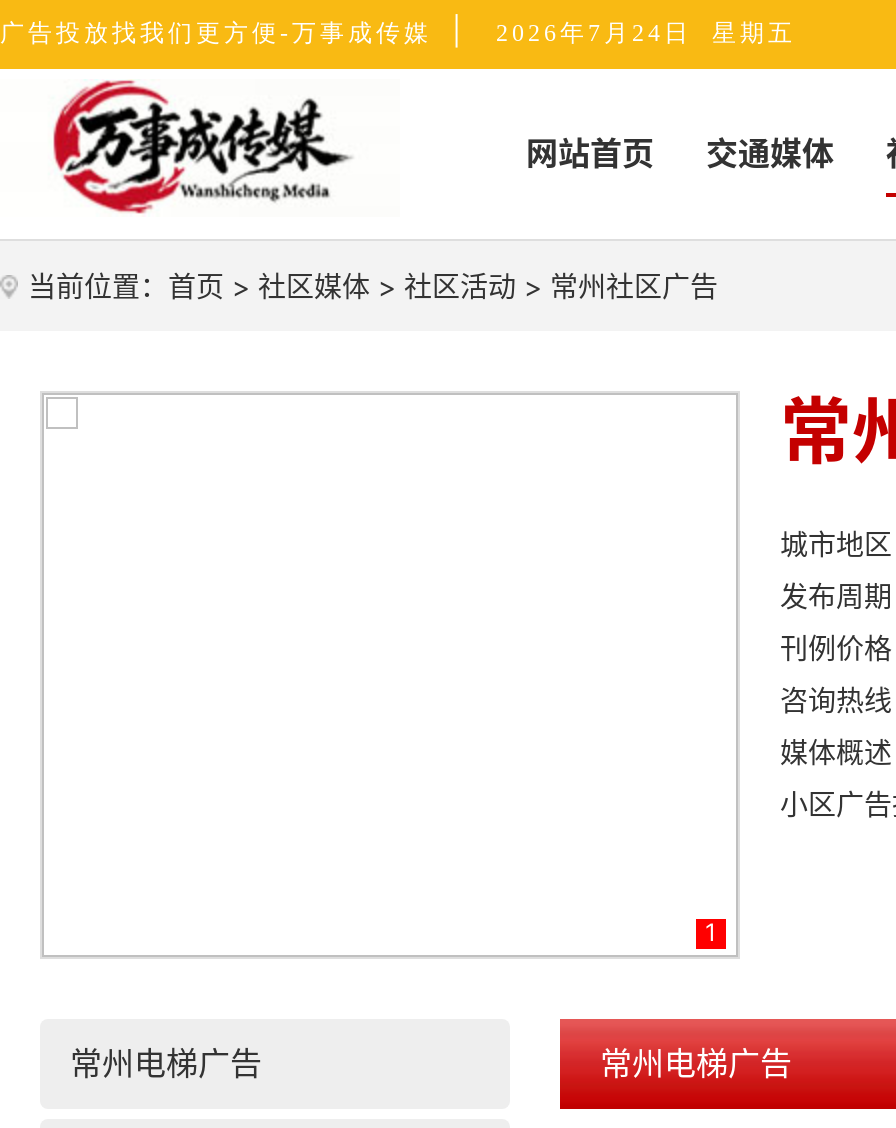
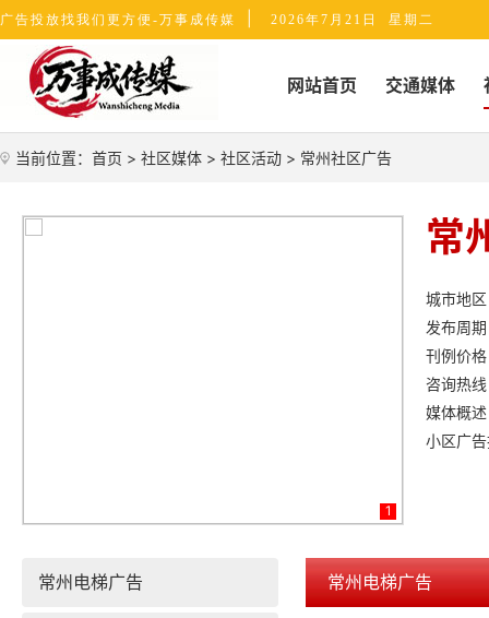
- 2026年7月24日 星期五
+ 2026年7月21日 星期二
